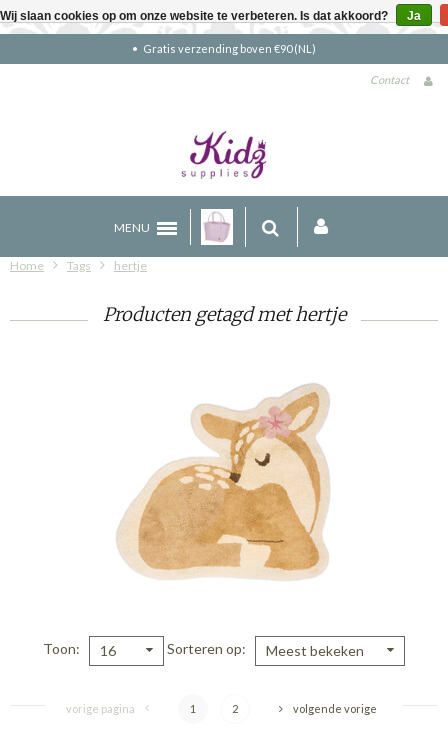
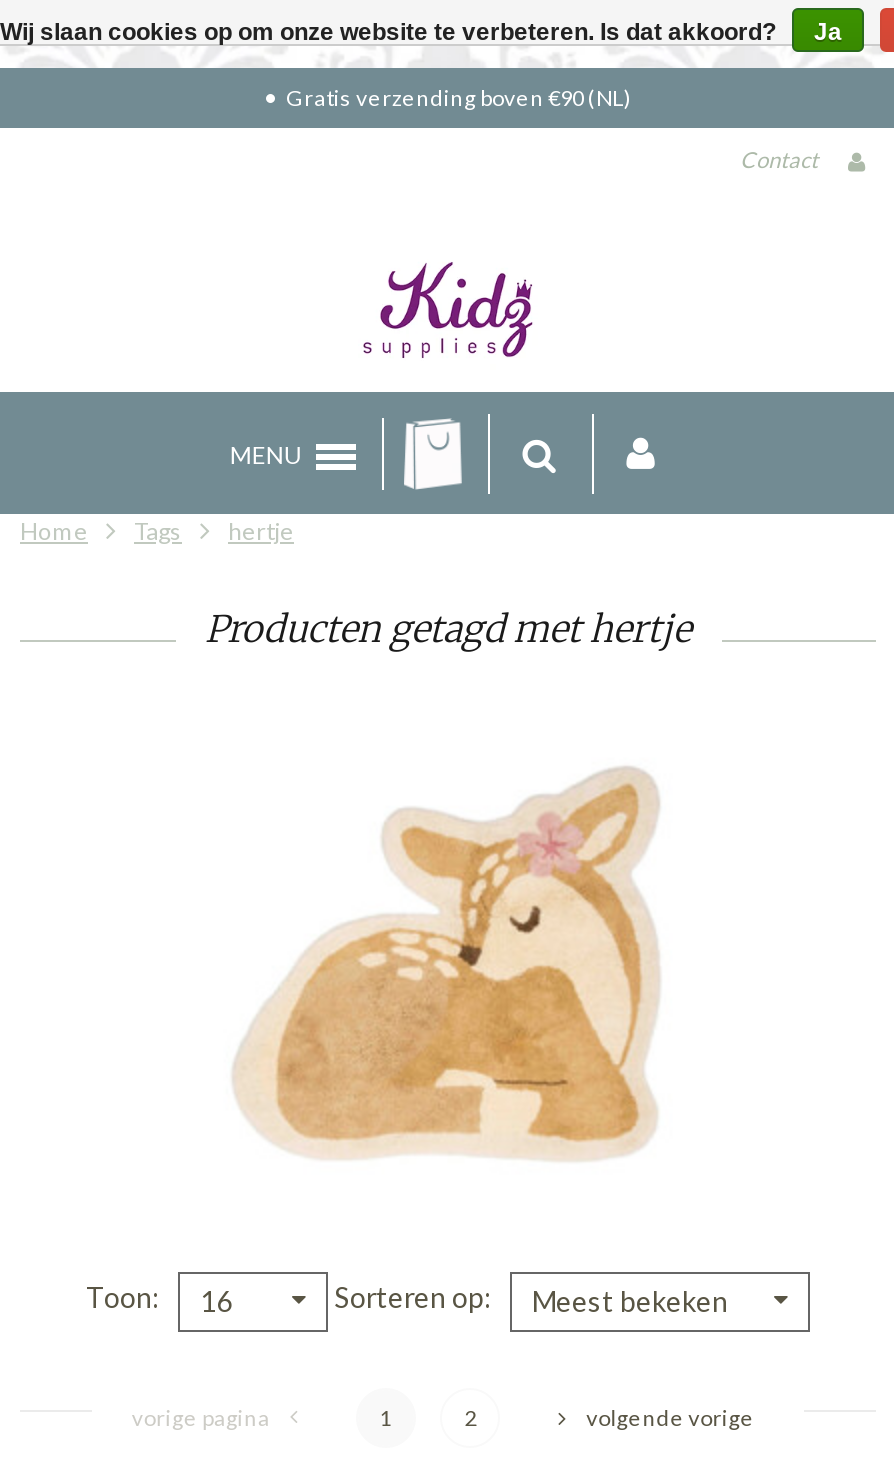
- [image]
+ [image]
